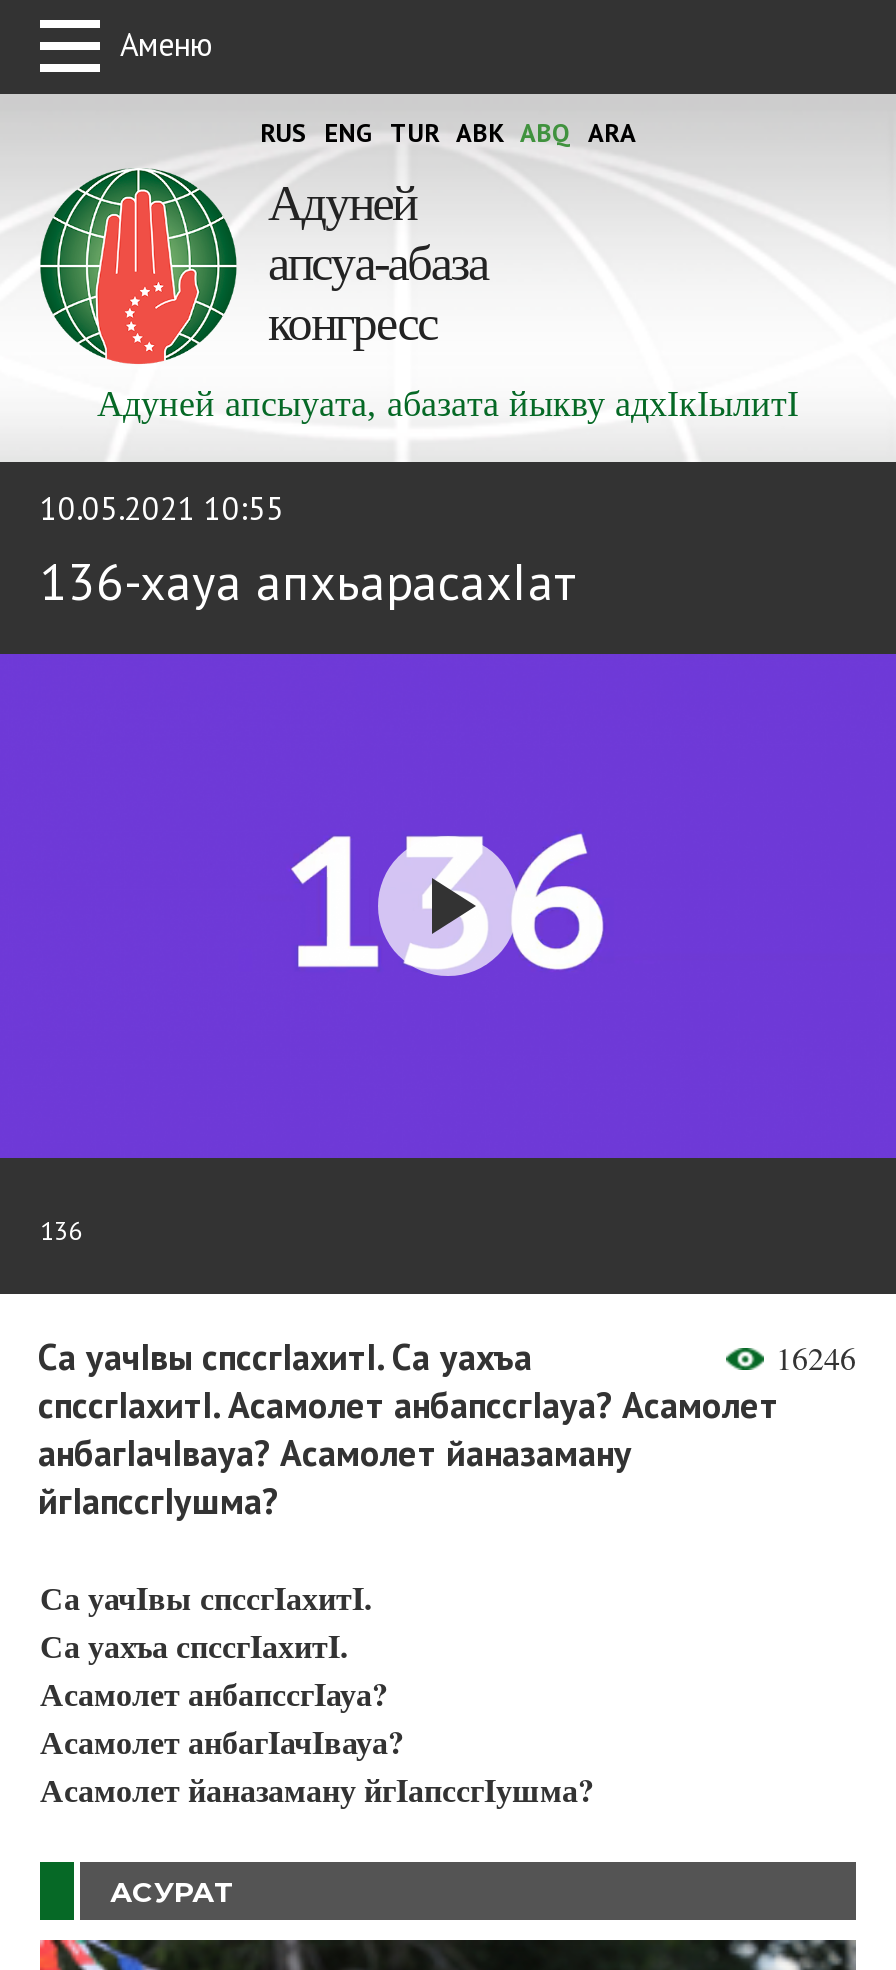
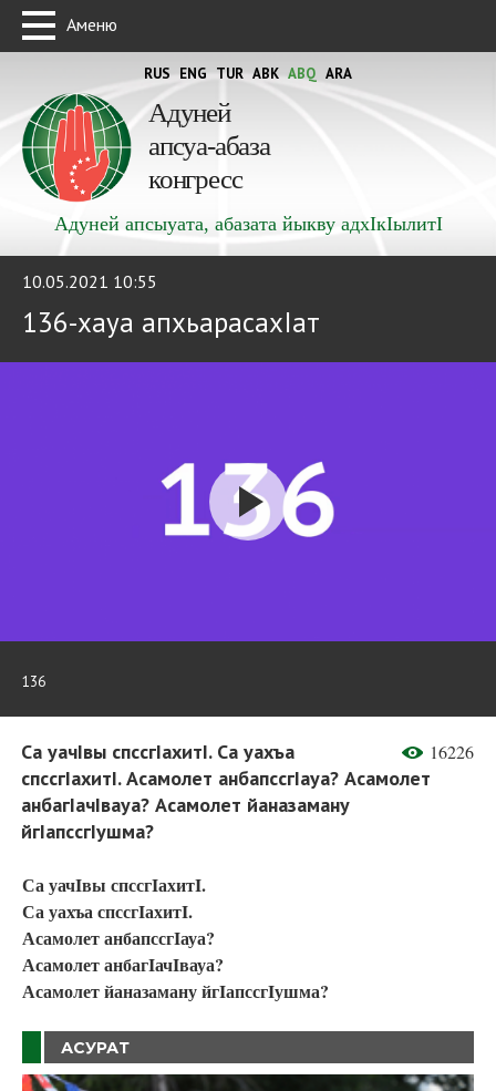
- 16246
+ 16226
